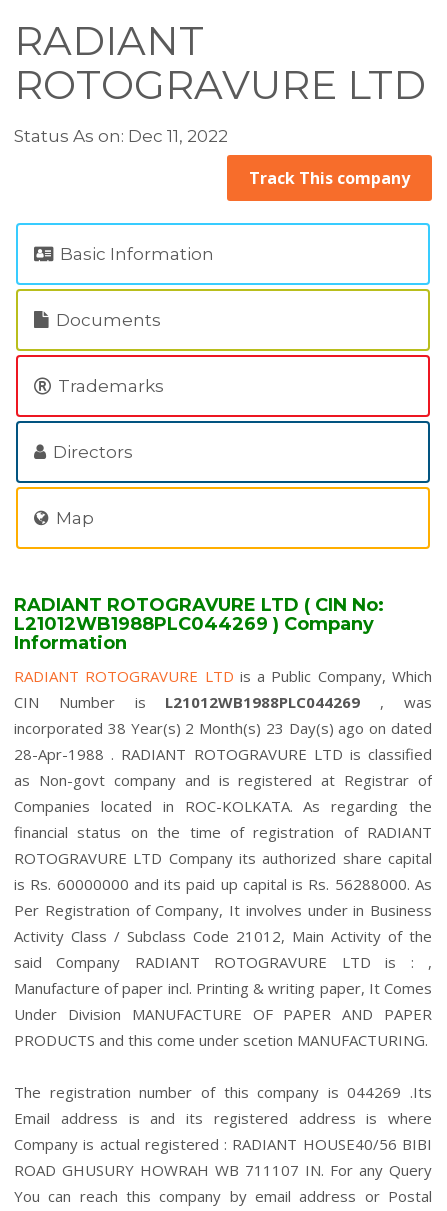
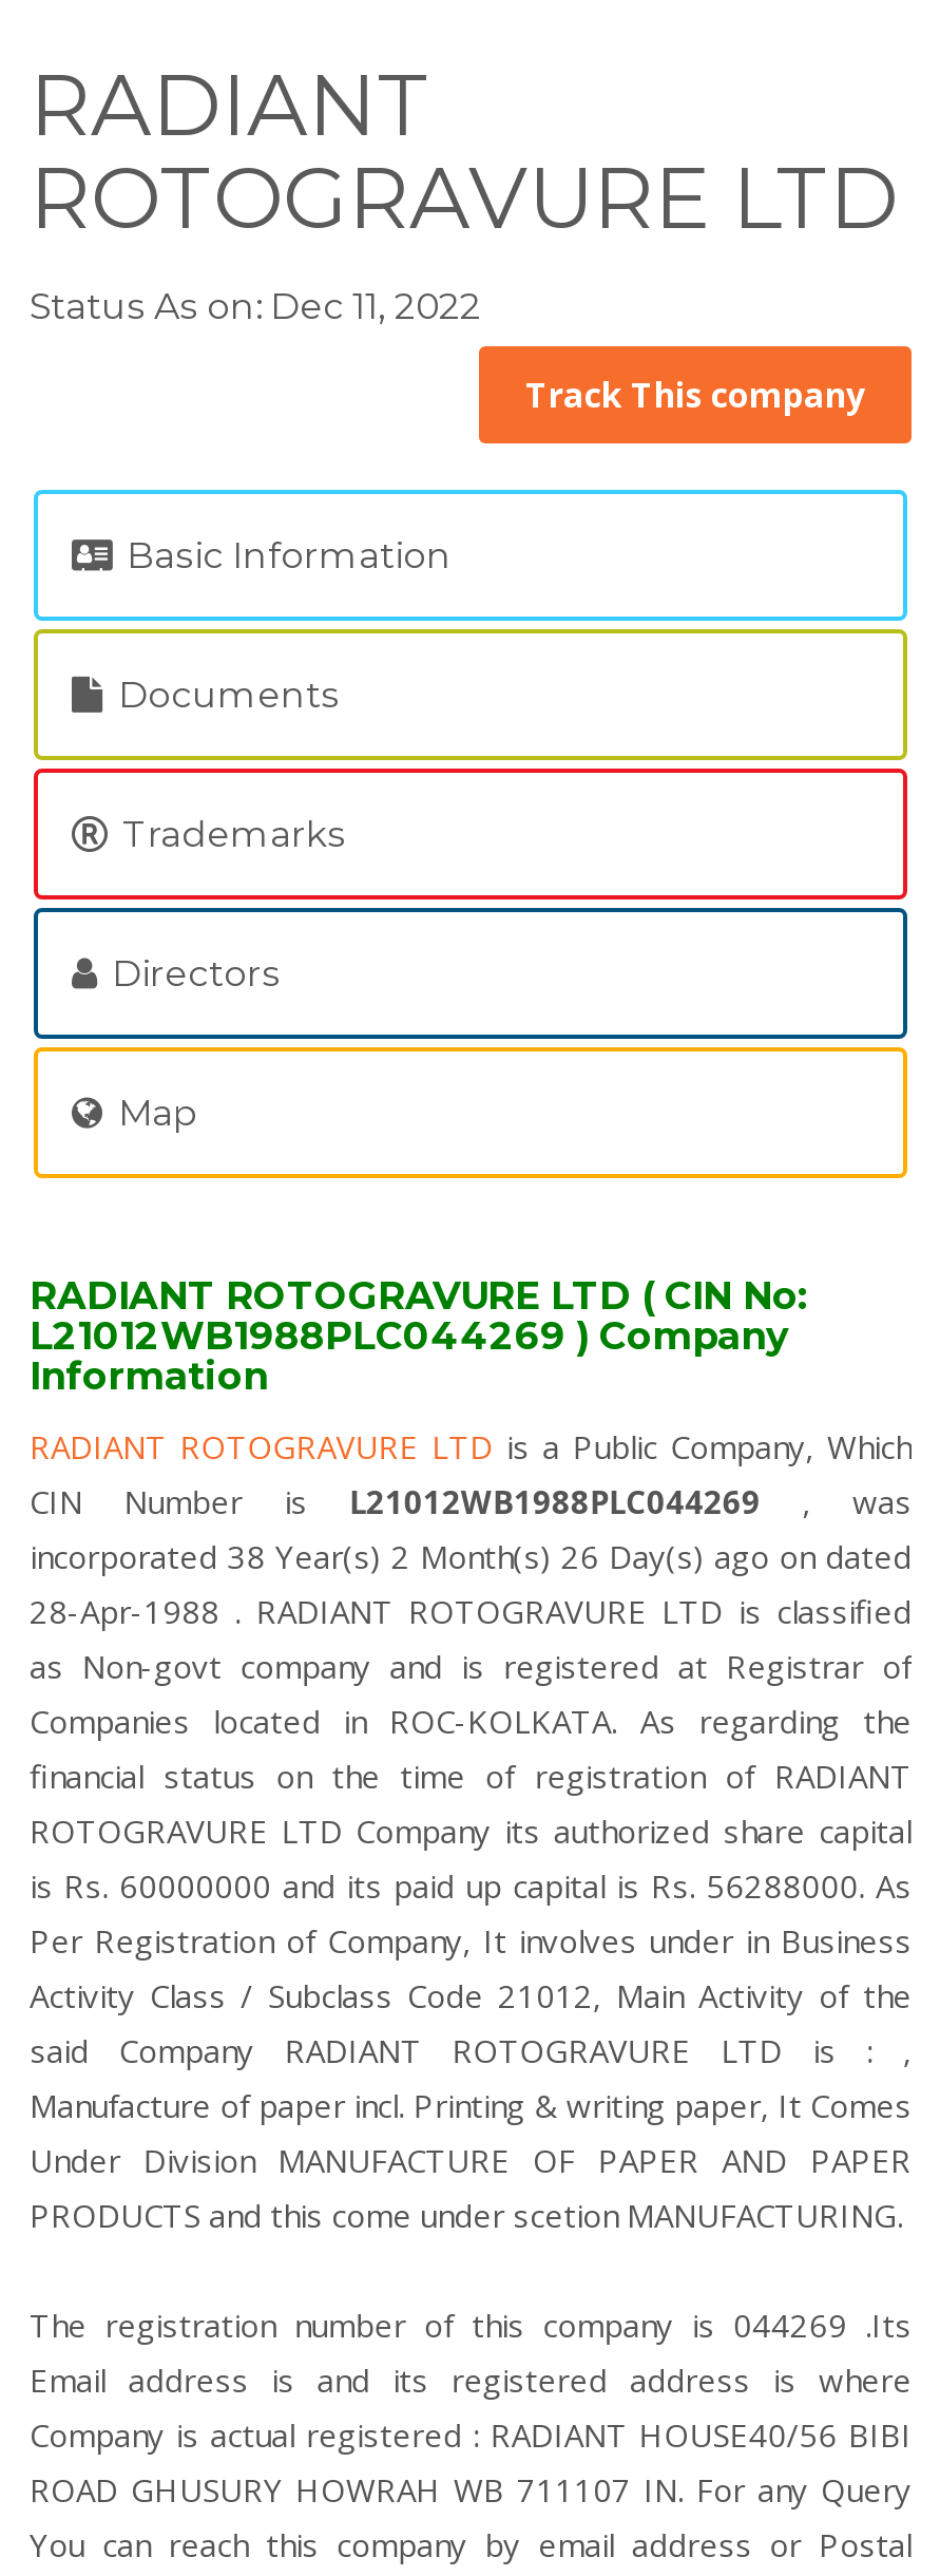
- incorporated 38 Year(s) 2 Month(s) 23 Day(s) ago on dated
+ incorporated 38 Year(s) 2 Month(s) 26 Day(s) ago on dated
